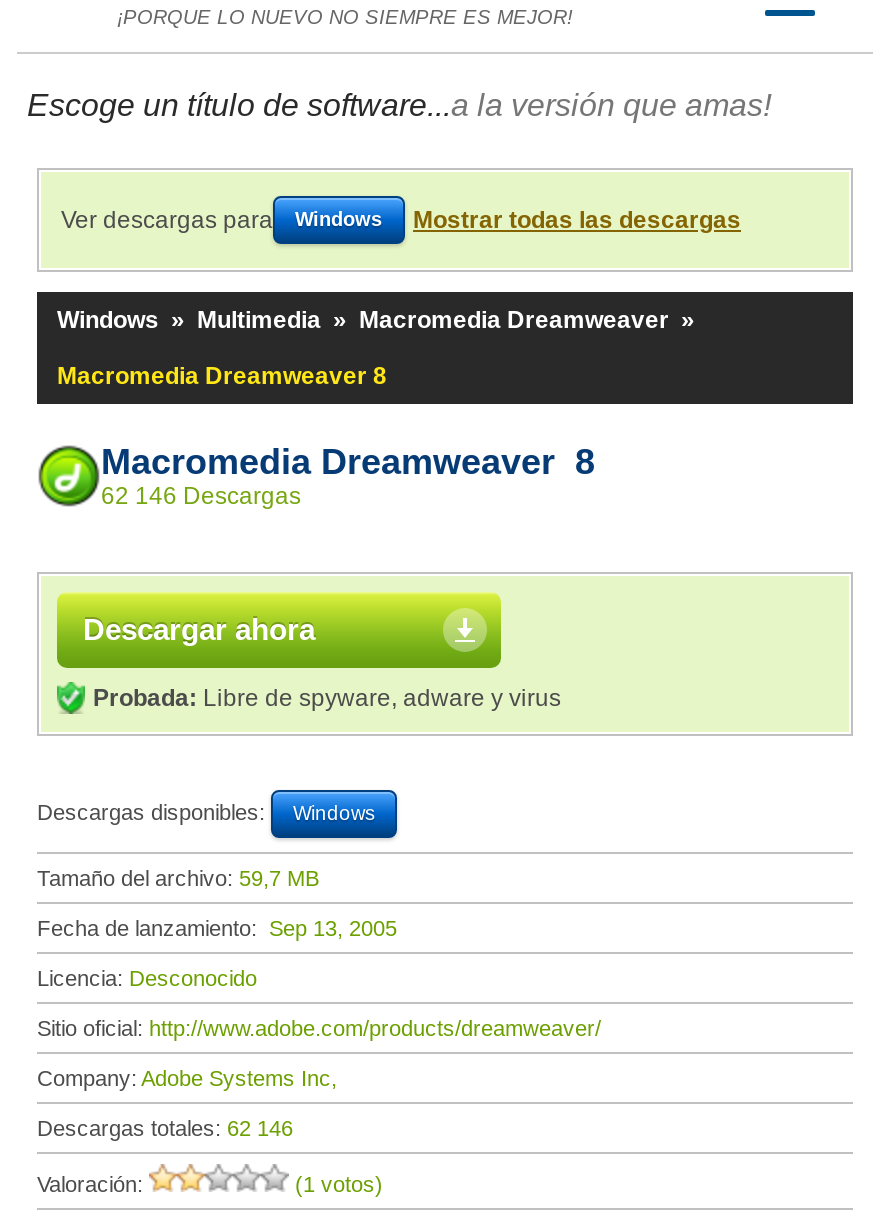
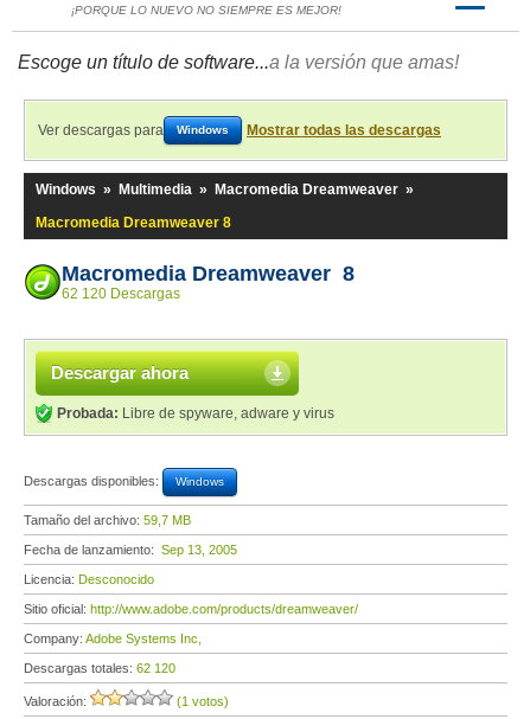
- 62 146 Descargas
+ 62 120 Descargas

- Descargas totales: 62 146
+ Descargas totales: 62 120
